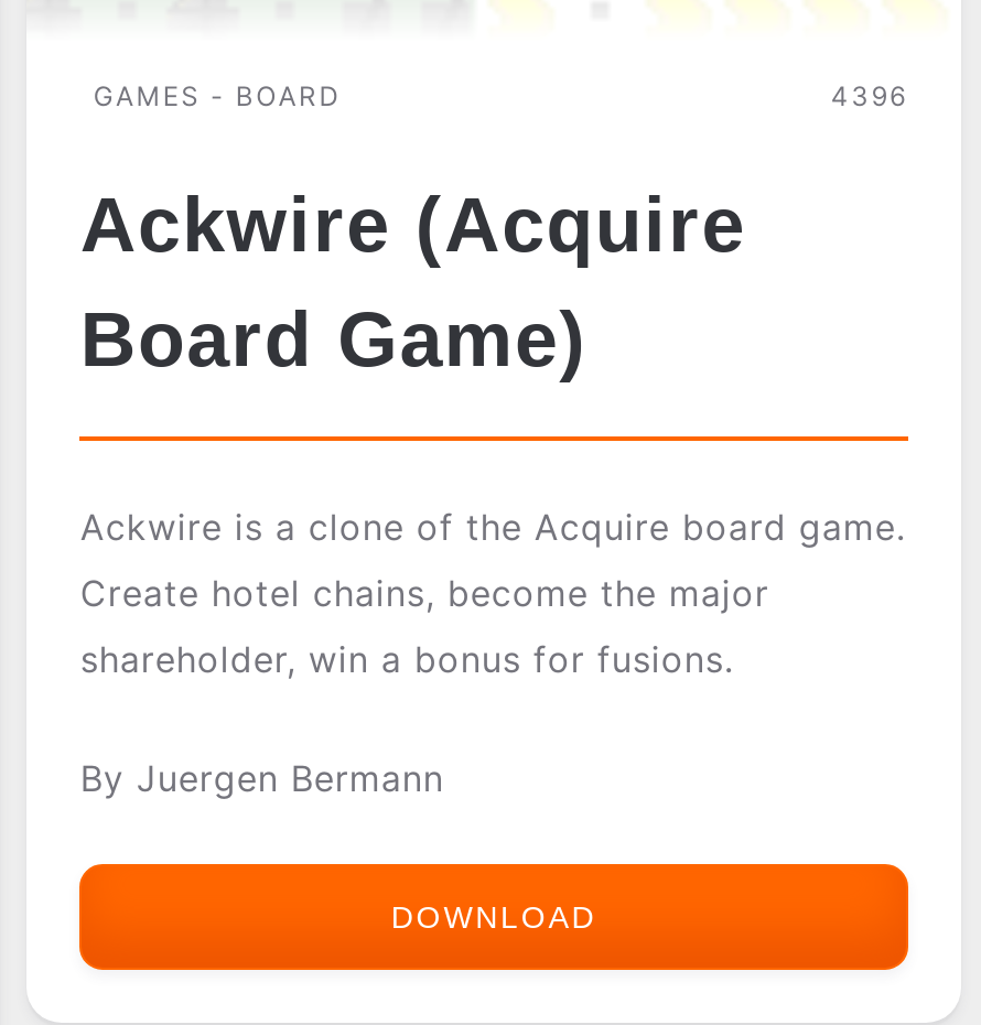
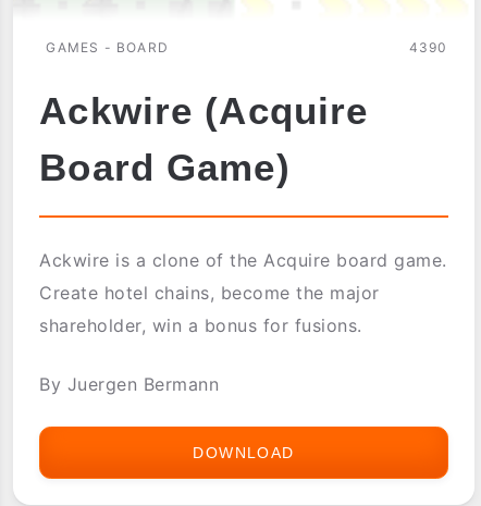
- 4396
+ 4390
